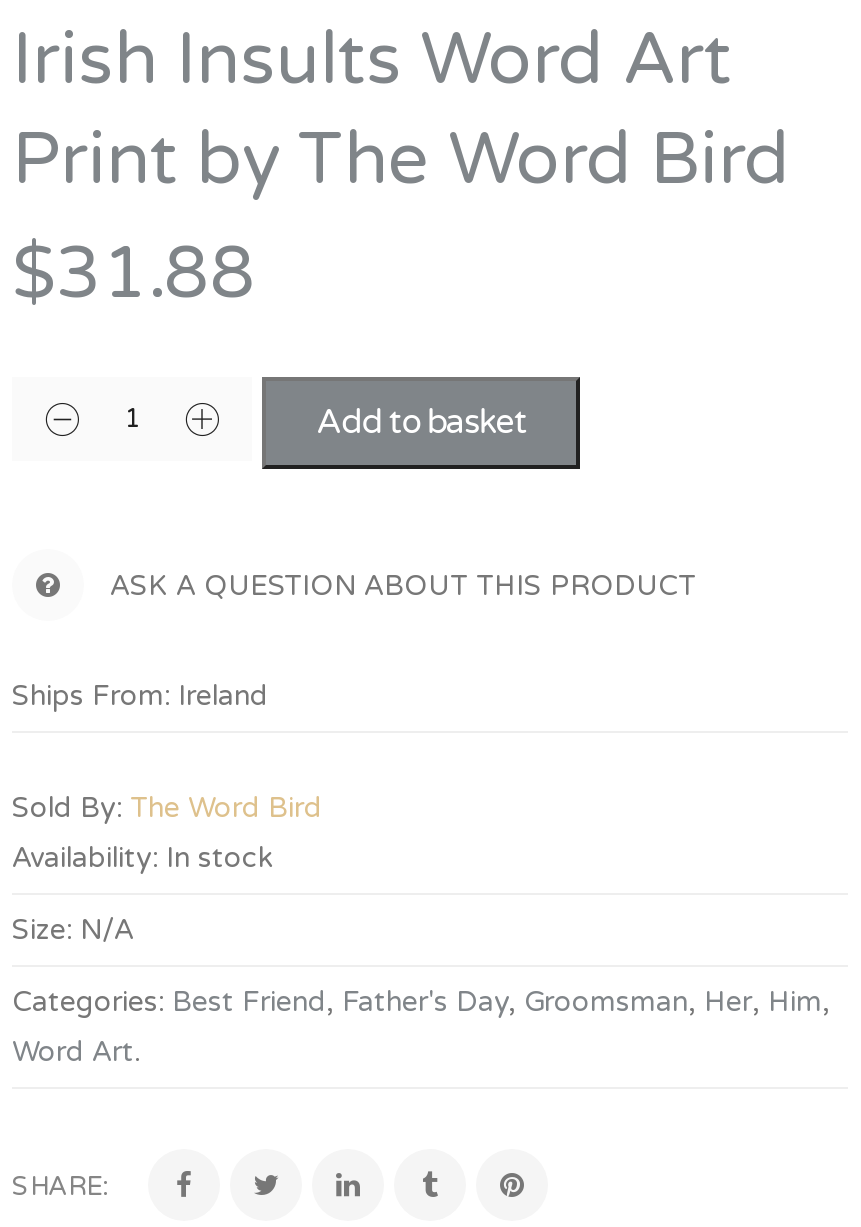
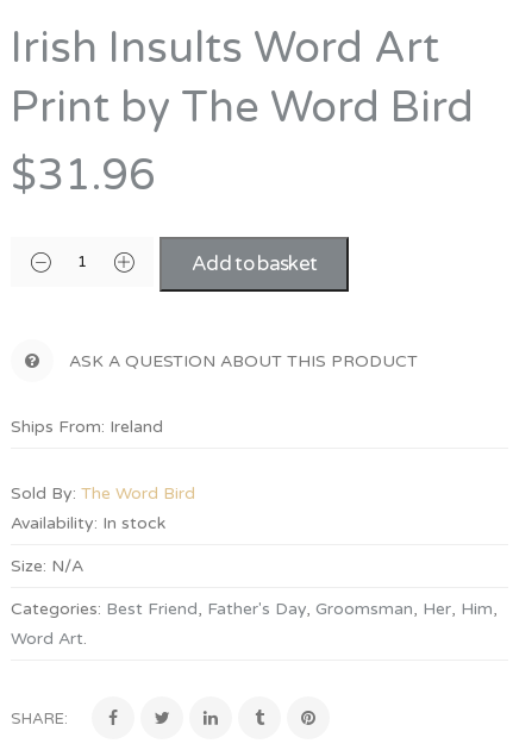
- $31.88
+ $31.96
